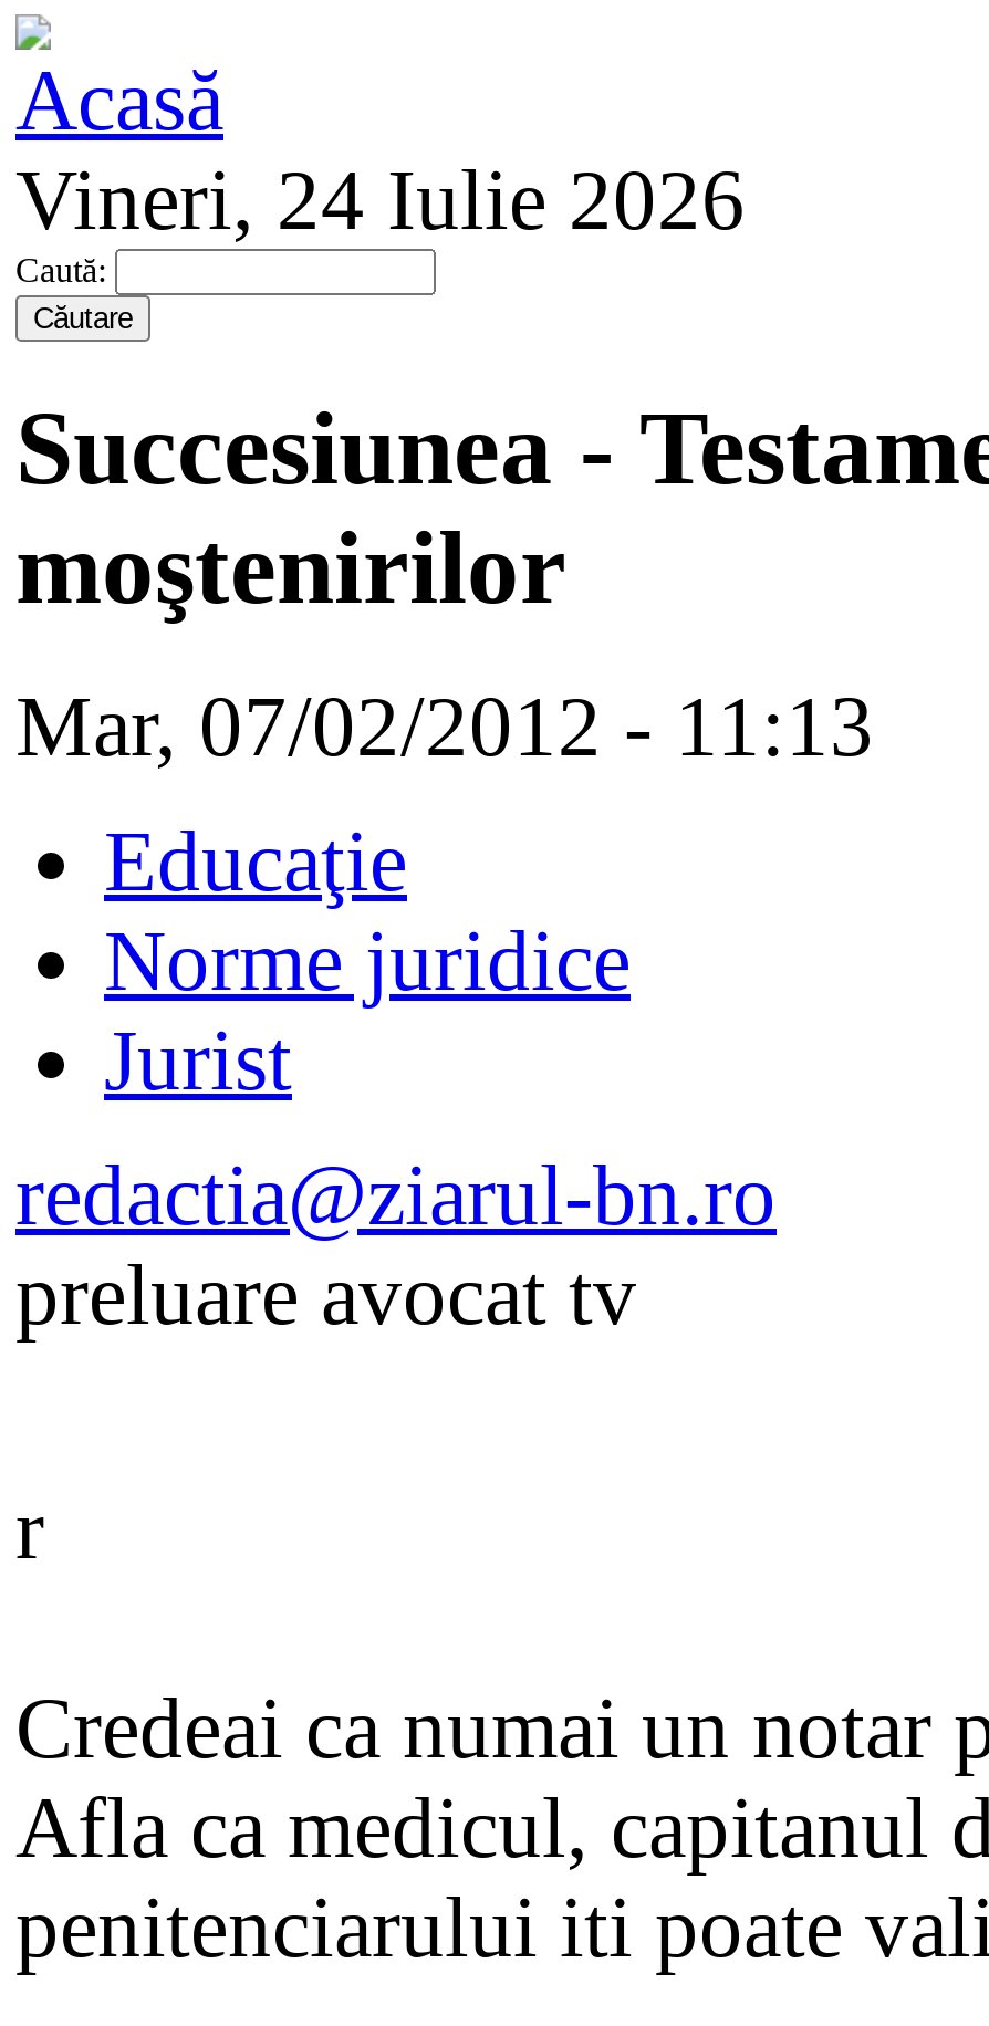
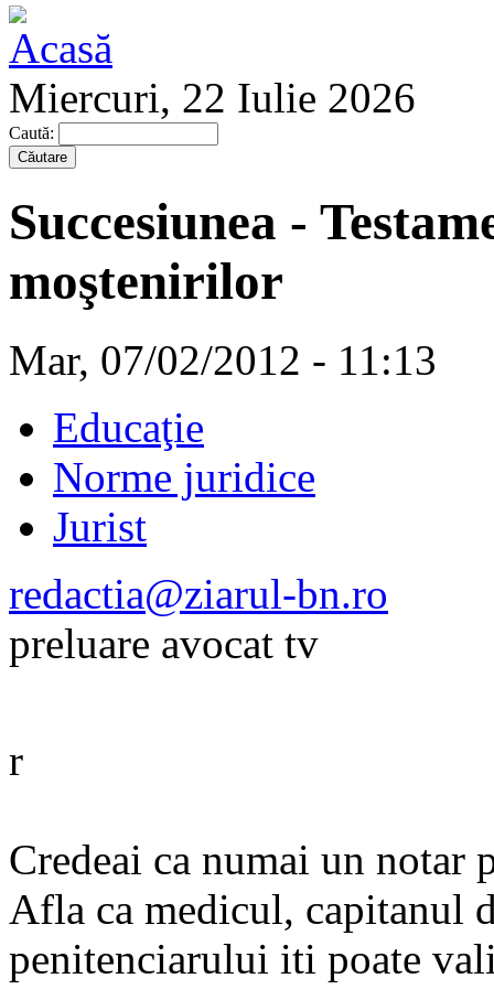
- Vineri, 24 Iulie 2026
+ Miercuri, 22 Iulie 2026
